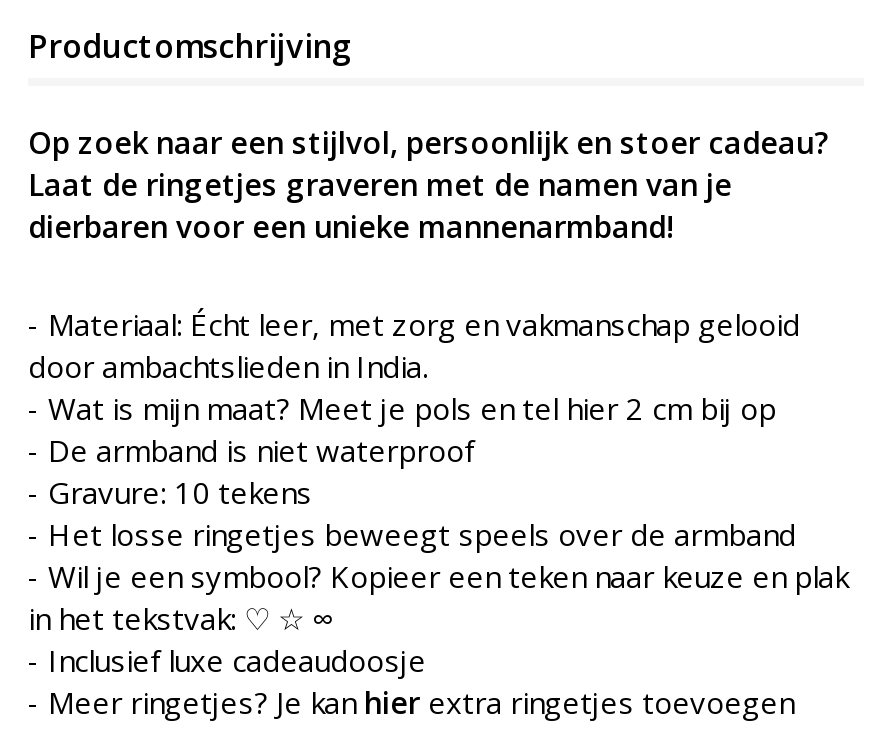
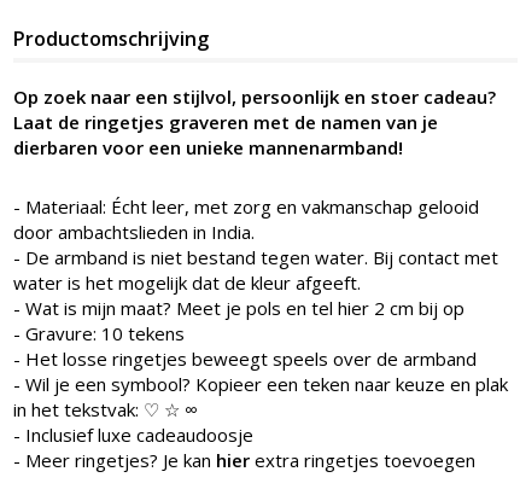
+ - De armband is niet bestand tegen water. Bij contact met
+ water is het mogelijk dat de kleur afgeeft.

moved down: - Wat is mijn maat? Meet je pols en tel hier 2 cm bij op

- - De armband is niet waterproof
